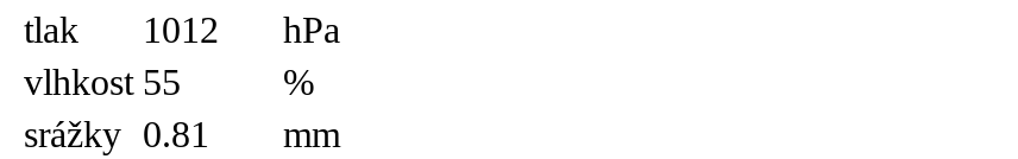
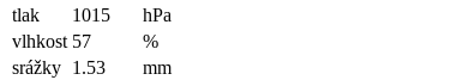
- tlak 1012 hPa
+ tlak 1015 hPa

- vlhkost 55
+ vlhkost 57

- srážky 0.81 mm
+ srážky 1.53 mm
